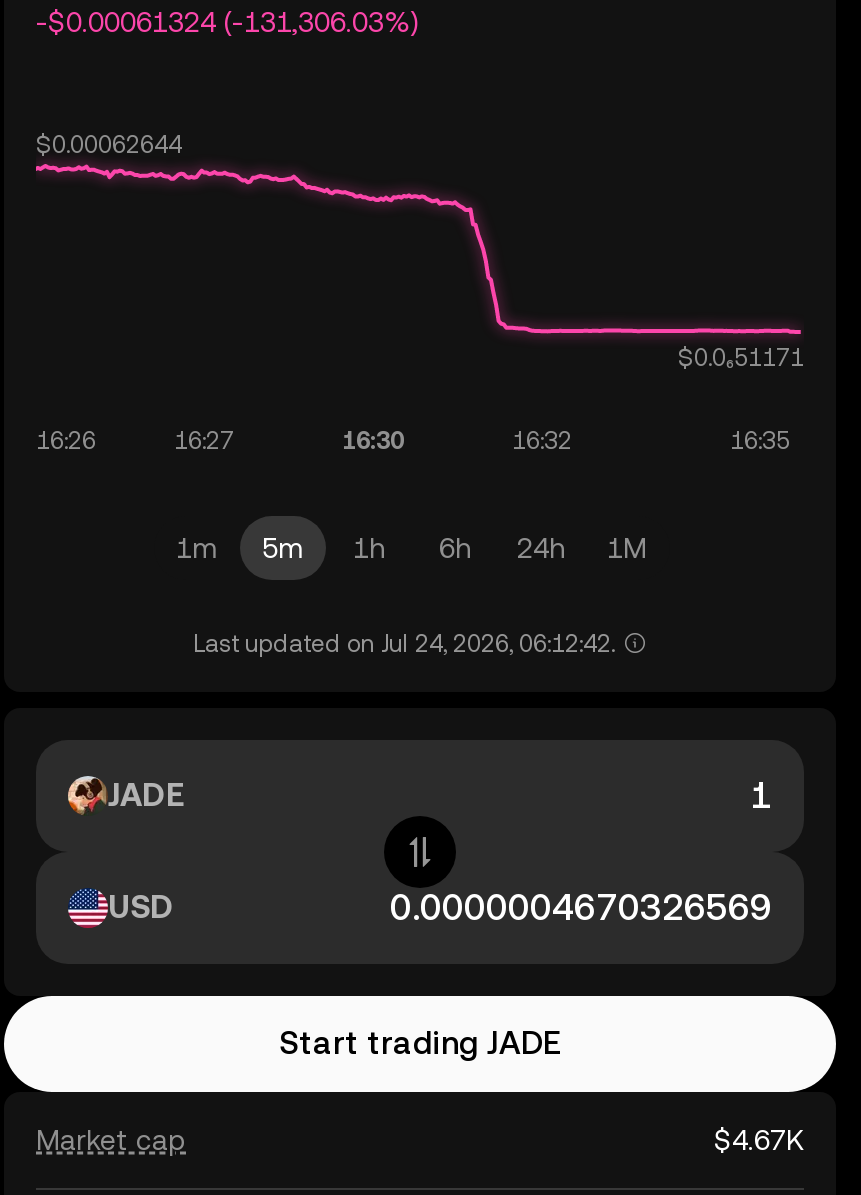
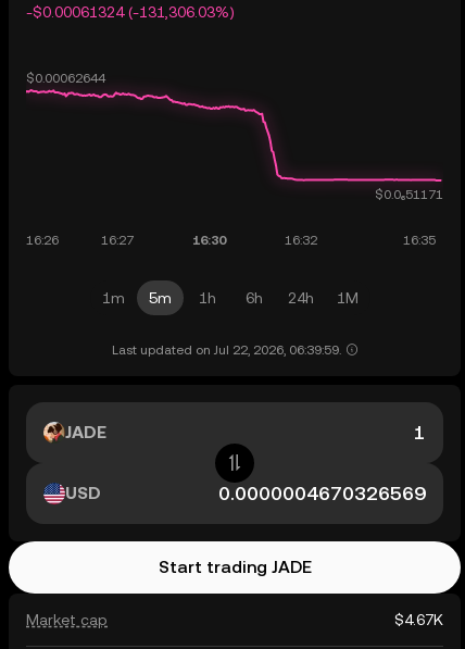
- Last updated on Jul 24, 2026, 06:12:42.
+ Last updated on Jul 22, 2026, 06:39:59.
